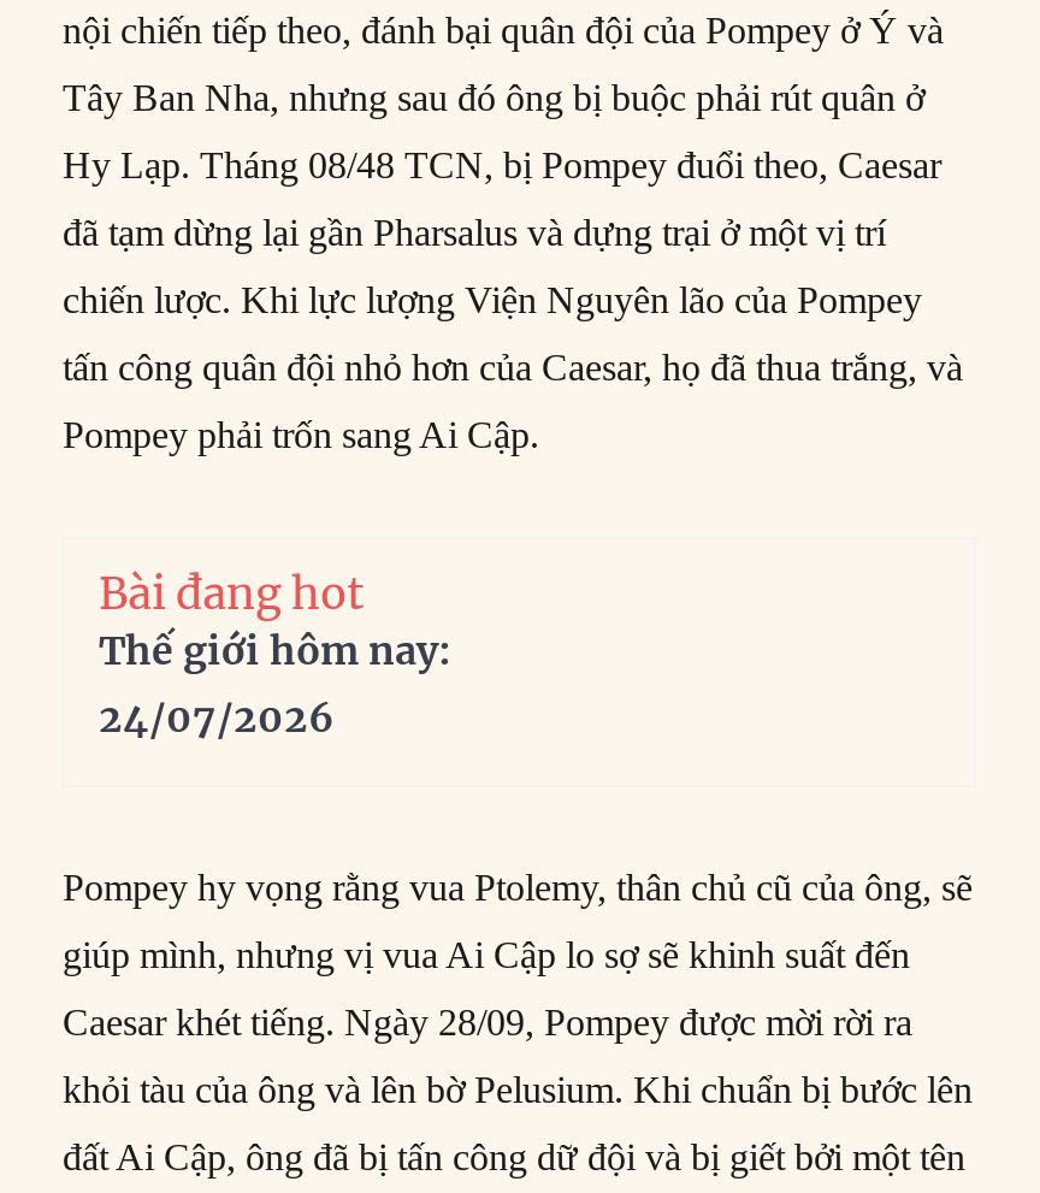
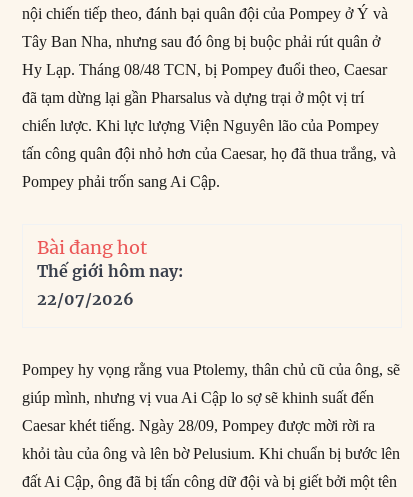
- 24/07/2026
+ 22/07/2026
